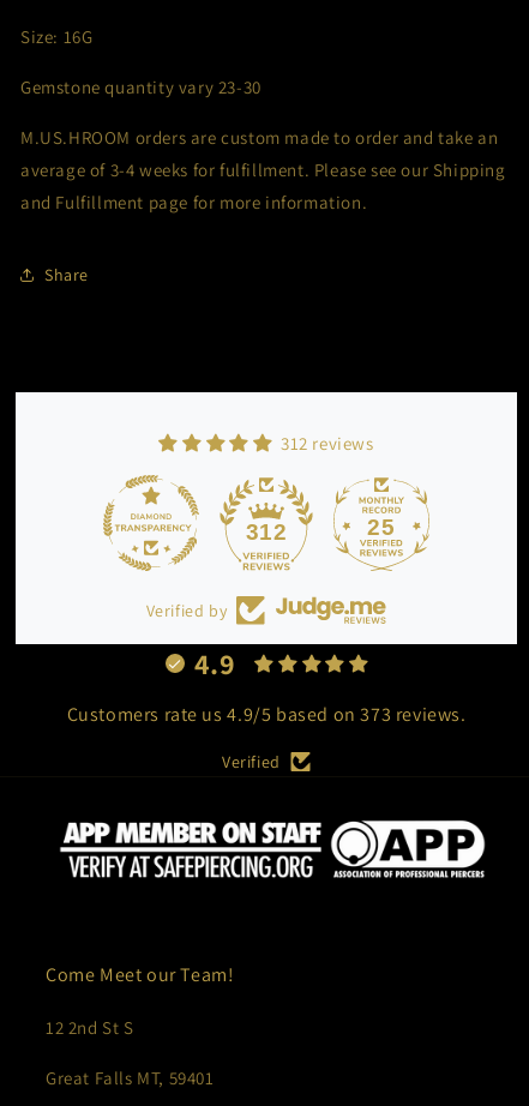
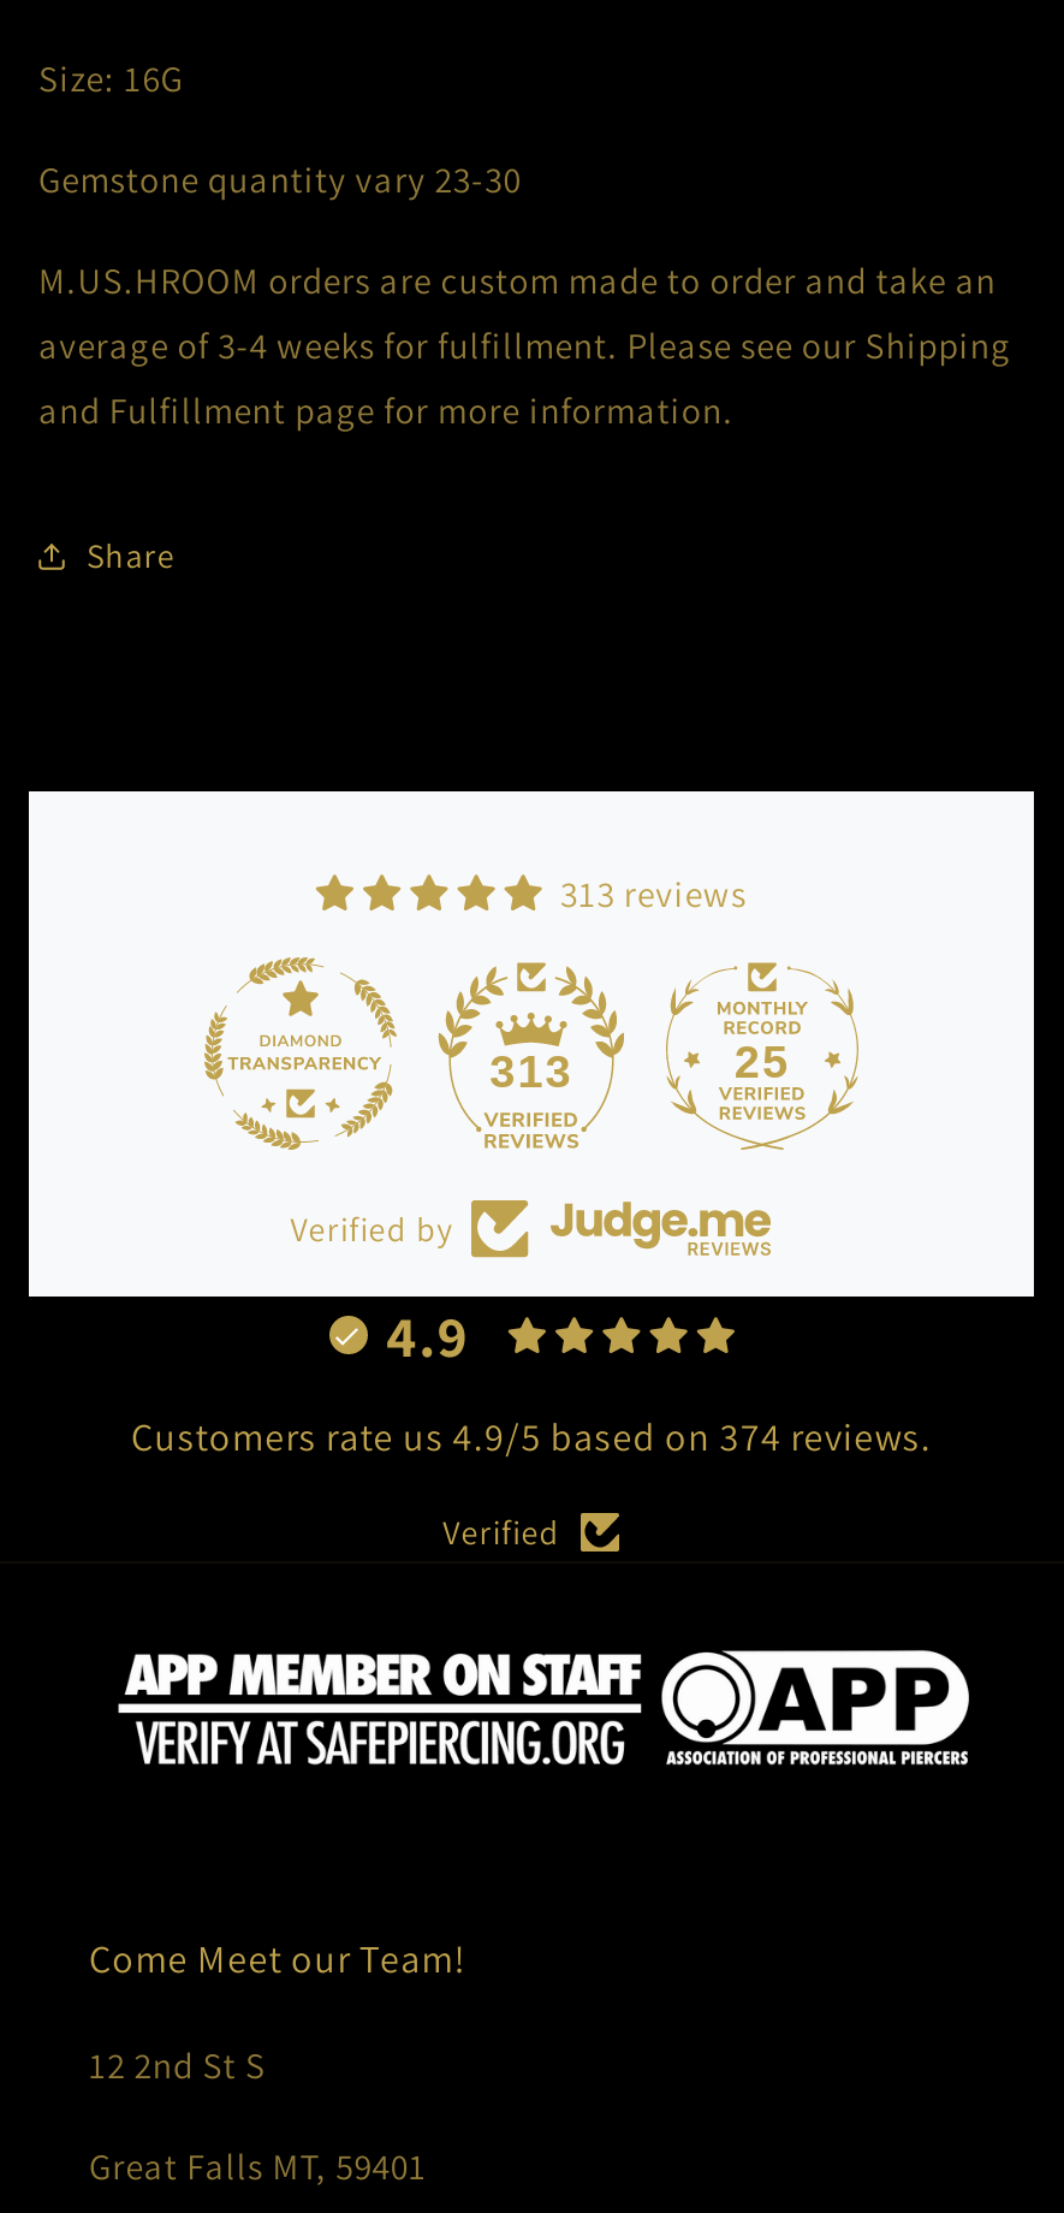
- 312 reviews
+ 313 reviews

- 312
+ 313

- Customers rate us 4.9/5 based on 373 reviews.
+ Customers rate us 4.9/5 based on 374 reviews.
